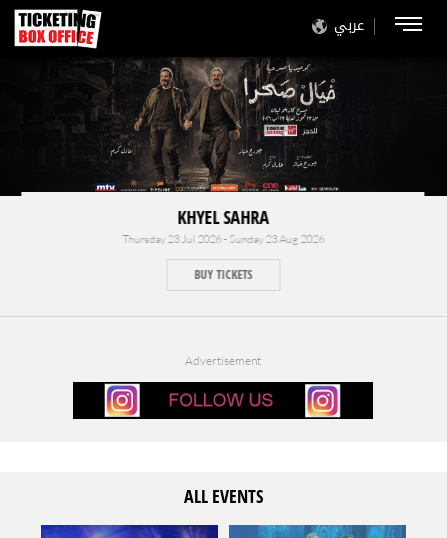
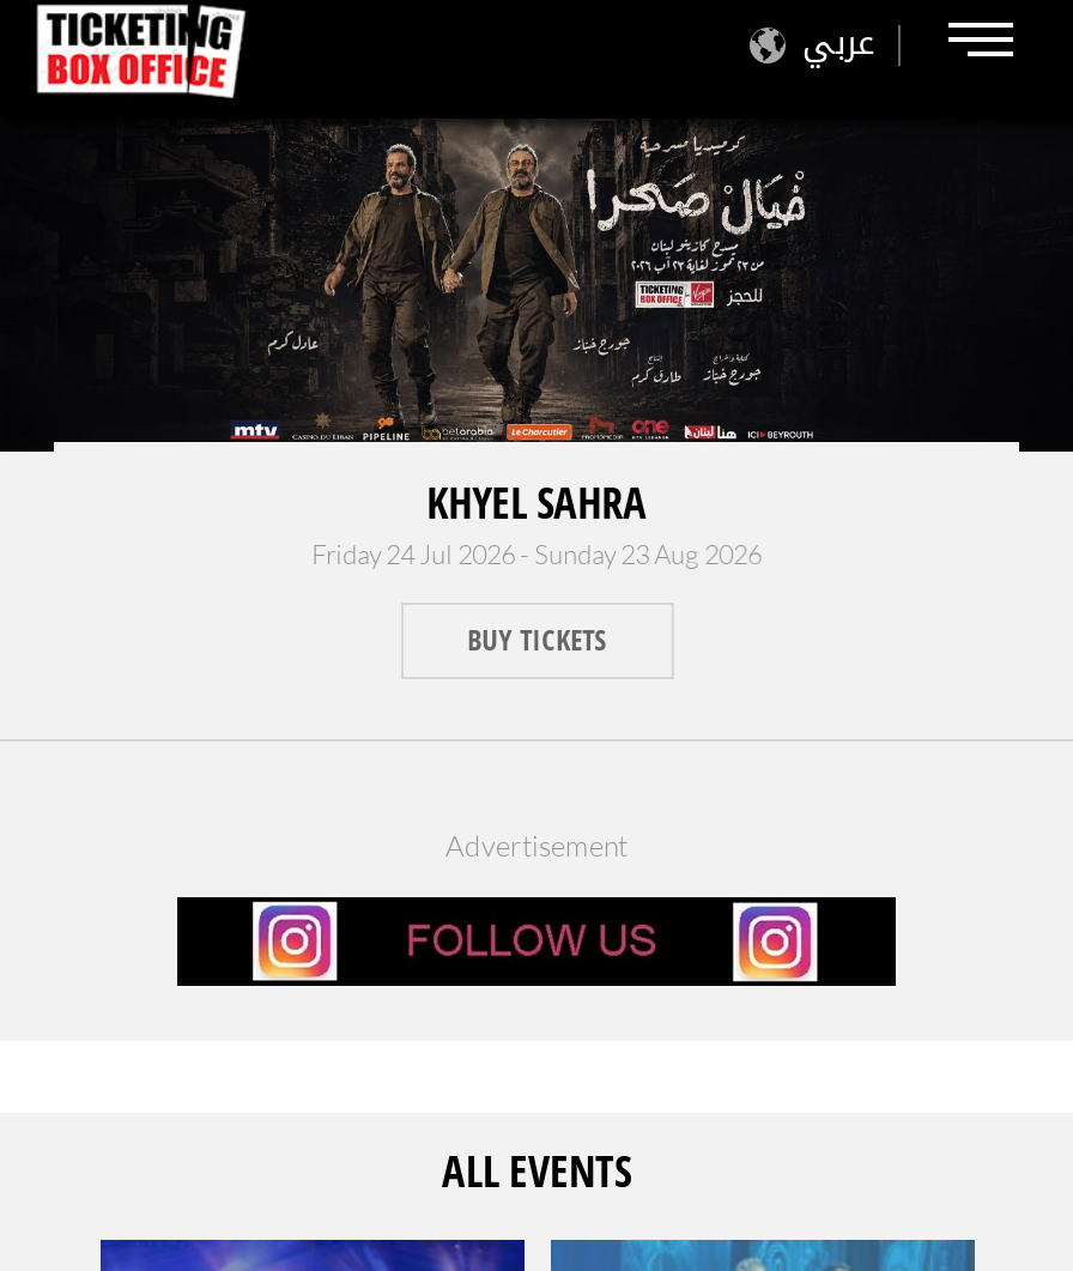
- Thursday 23 Jul 2026 - Sunday 23 Aug 2026
+ Friday 24 Jul 2026 - Sunday 23 Aug 2026
